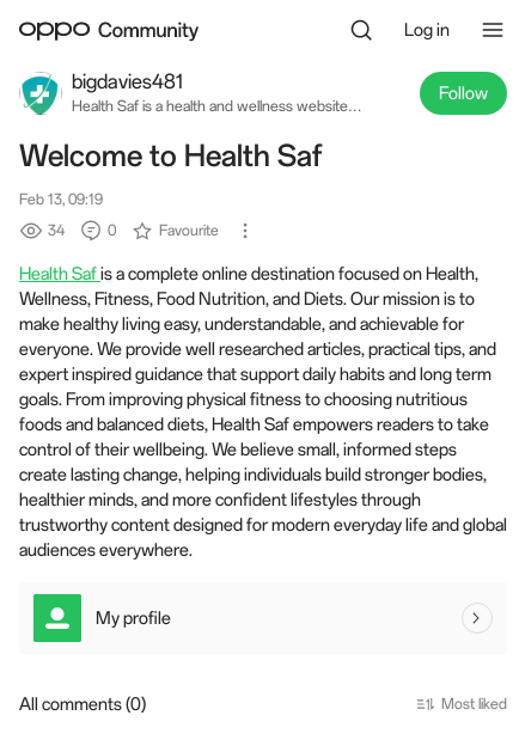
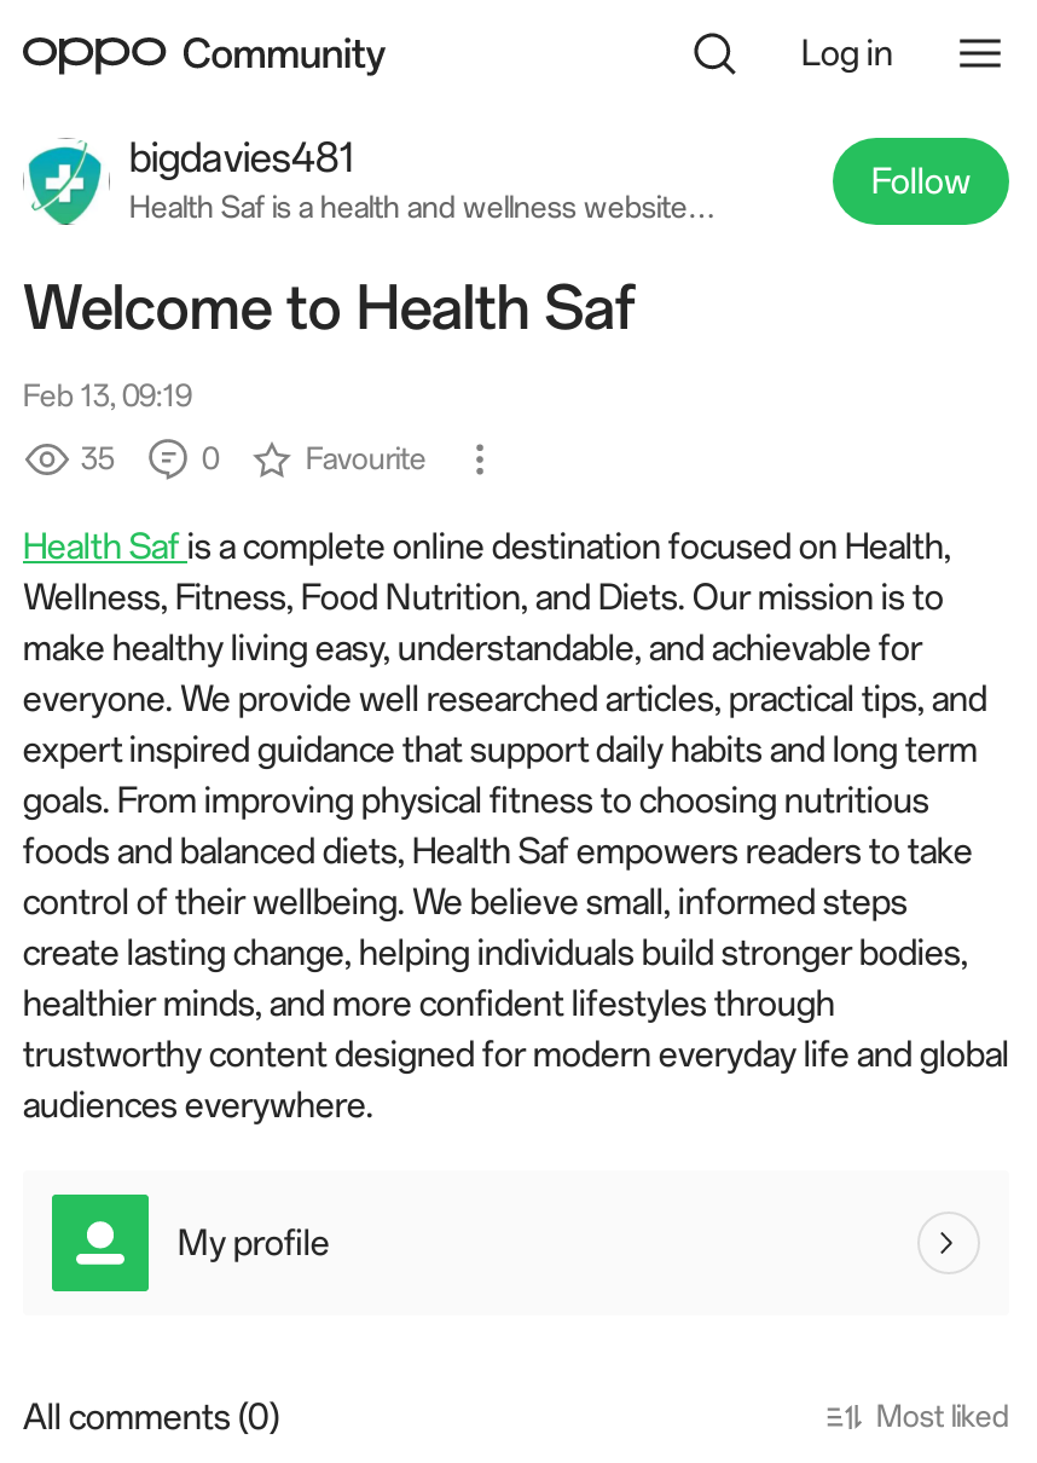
- 34
+ 35
